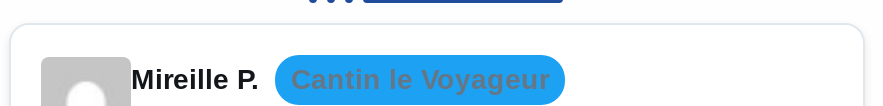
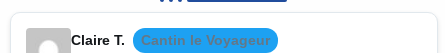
- Mireille P.
+ Claire T.
